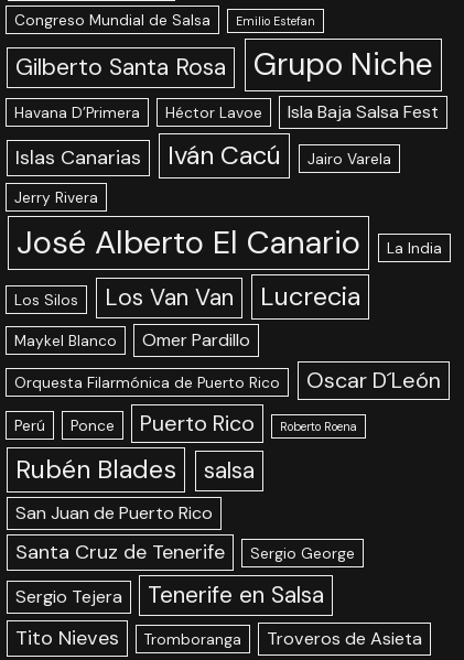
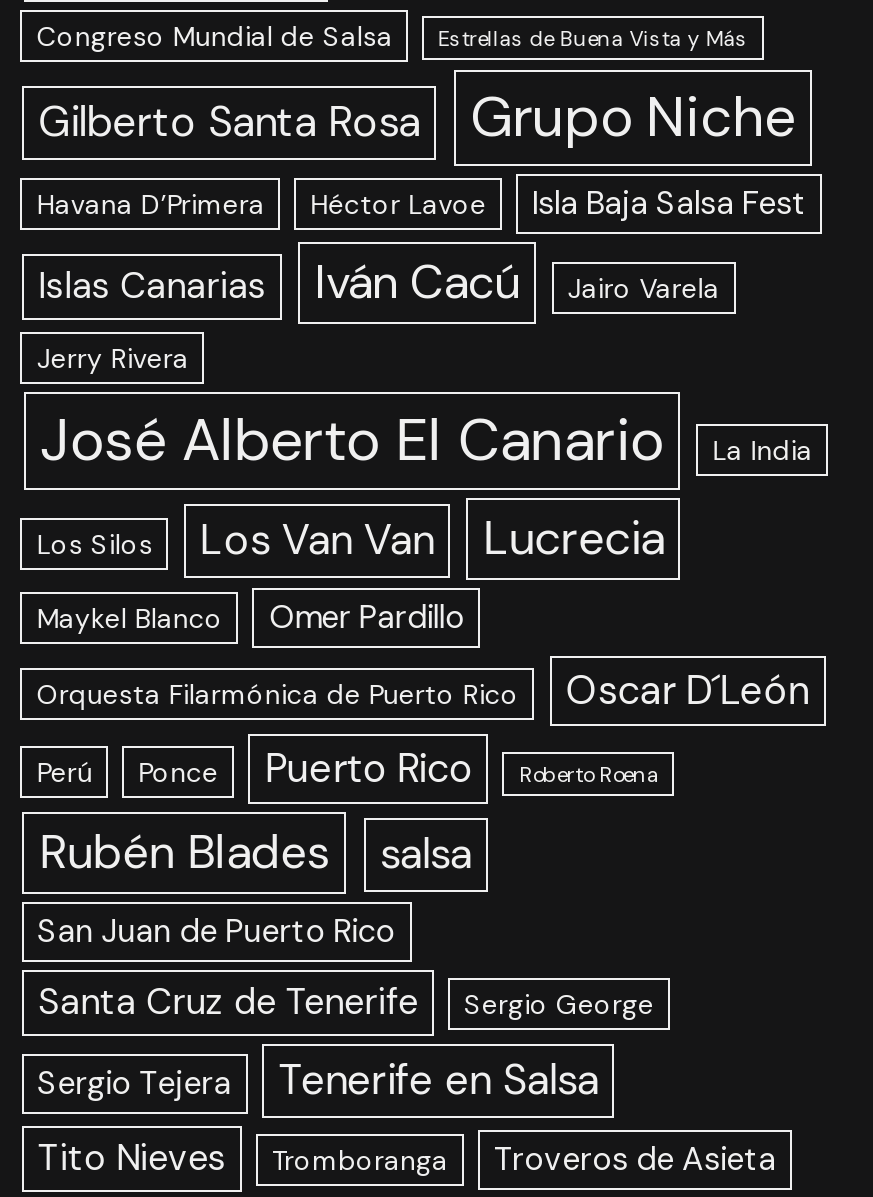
- Emilio Estefan
+ Estrellas de Buena Vista y Más
